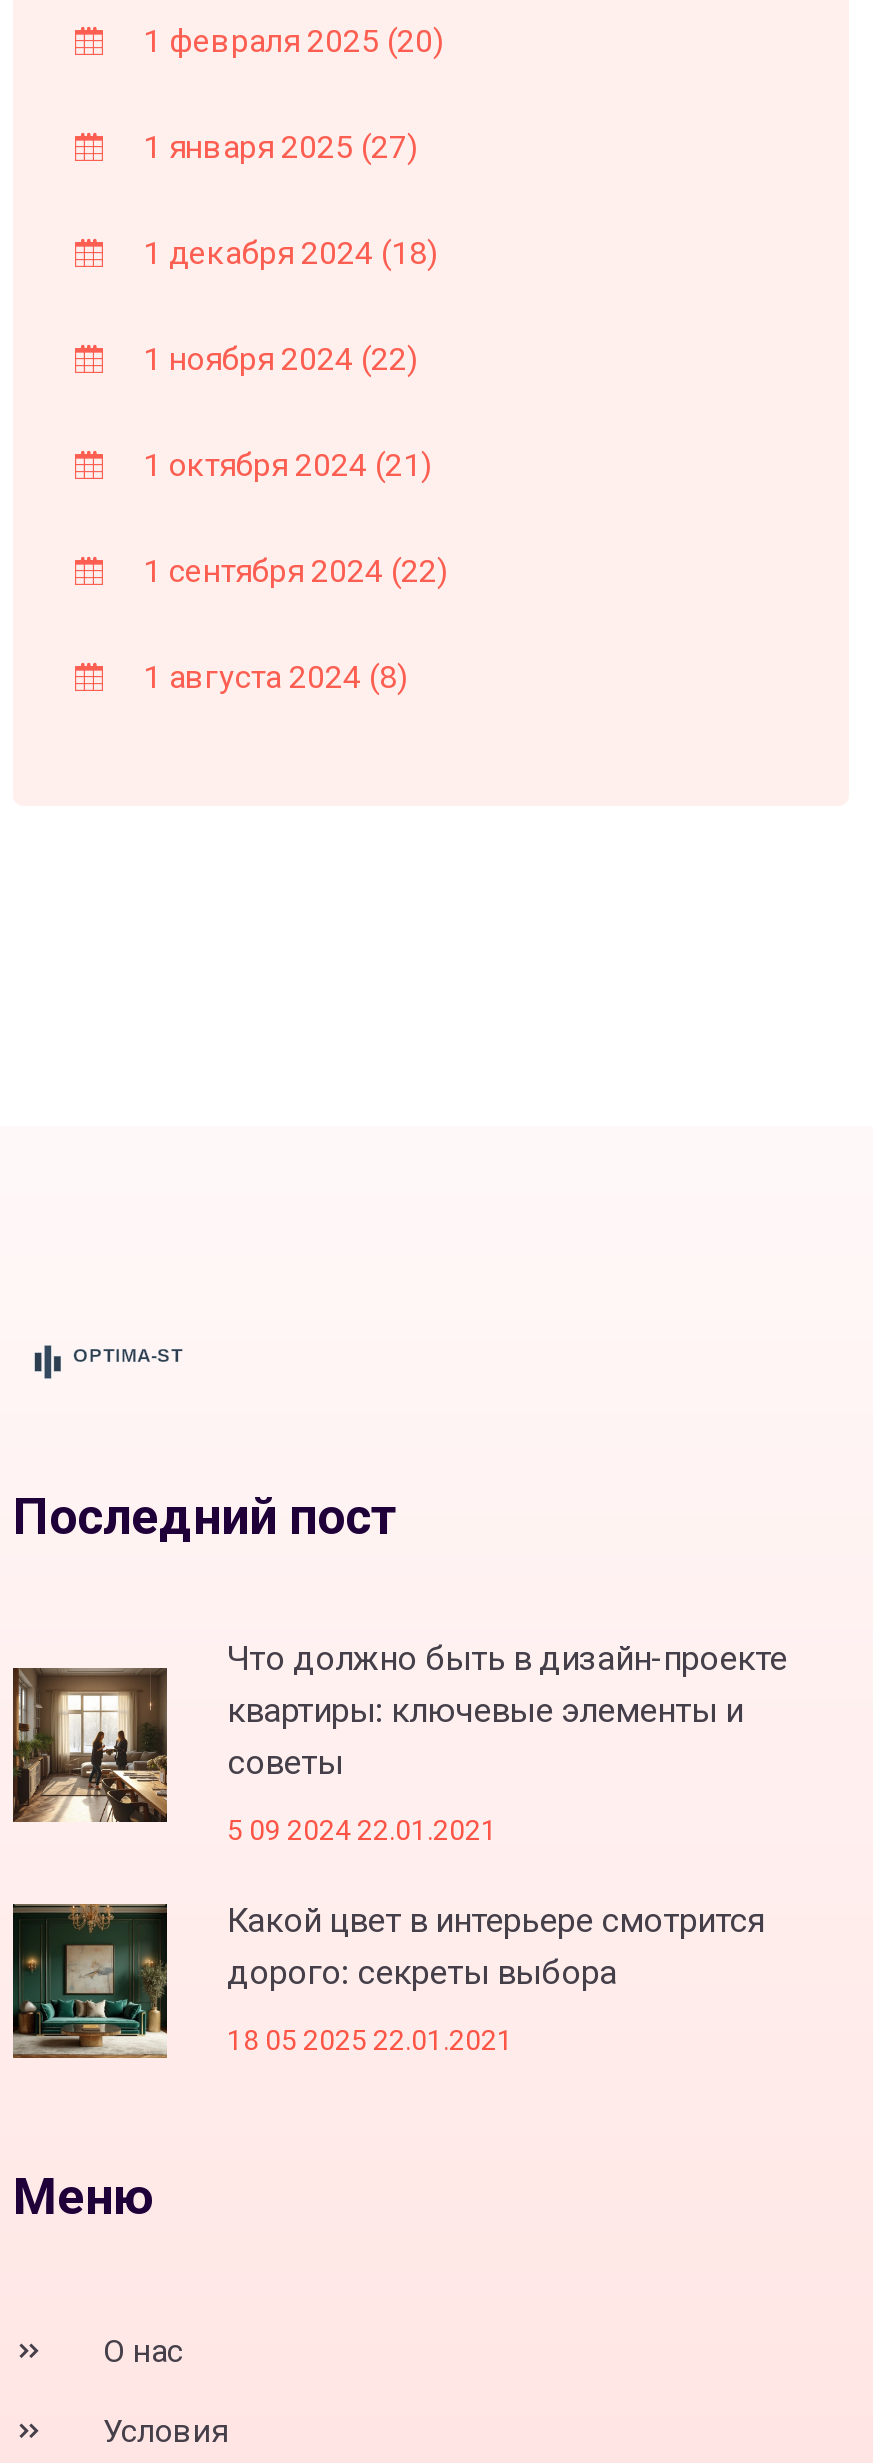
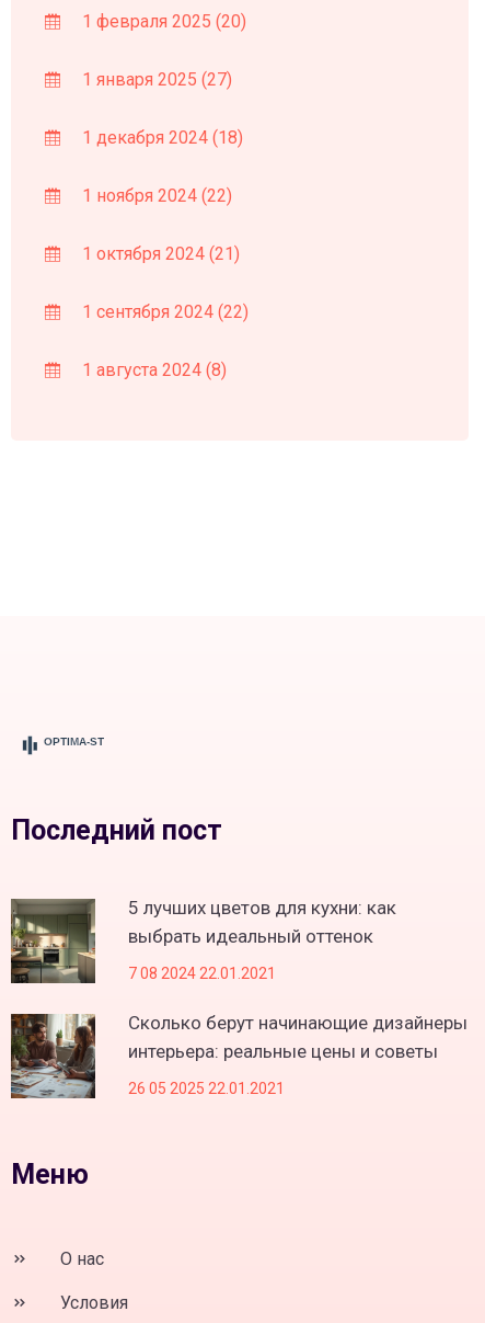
- [image]
- Что должно быть в дизайн-проекте
- квартиры: ключевые элементы и
- советы
+ [image]
+ 5 лучших цветов для кухни: как
+ выбрать идеальный оттенок

- 5 09 2024 22.01.2021
+ 7 08 2024 22.01.2021

- [image]
- Какой цвет в интерьере смотрится
- дорого: секреты выбора
+ [image]
+ Сколько берут начинающие дизайнеры
+ интерьера: реальные цены и советы

- 18 05 2025 22.01.2021
+ 26 05 2025 22.01.2021
